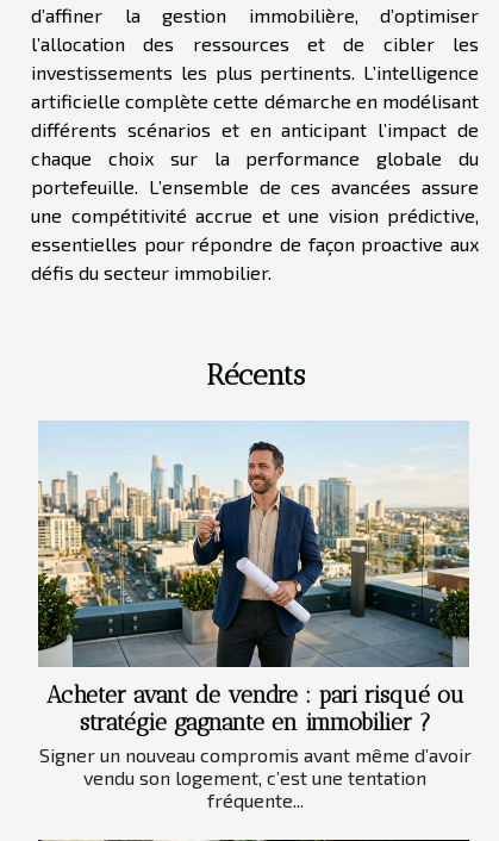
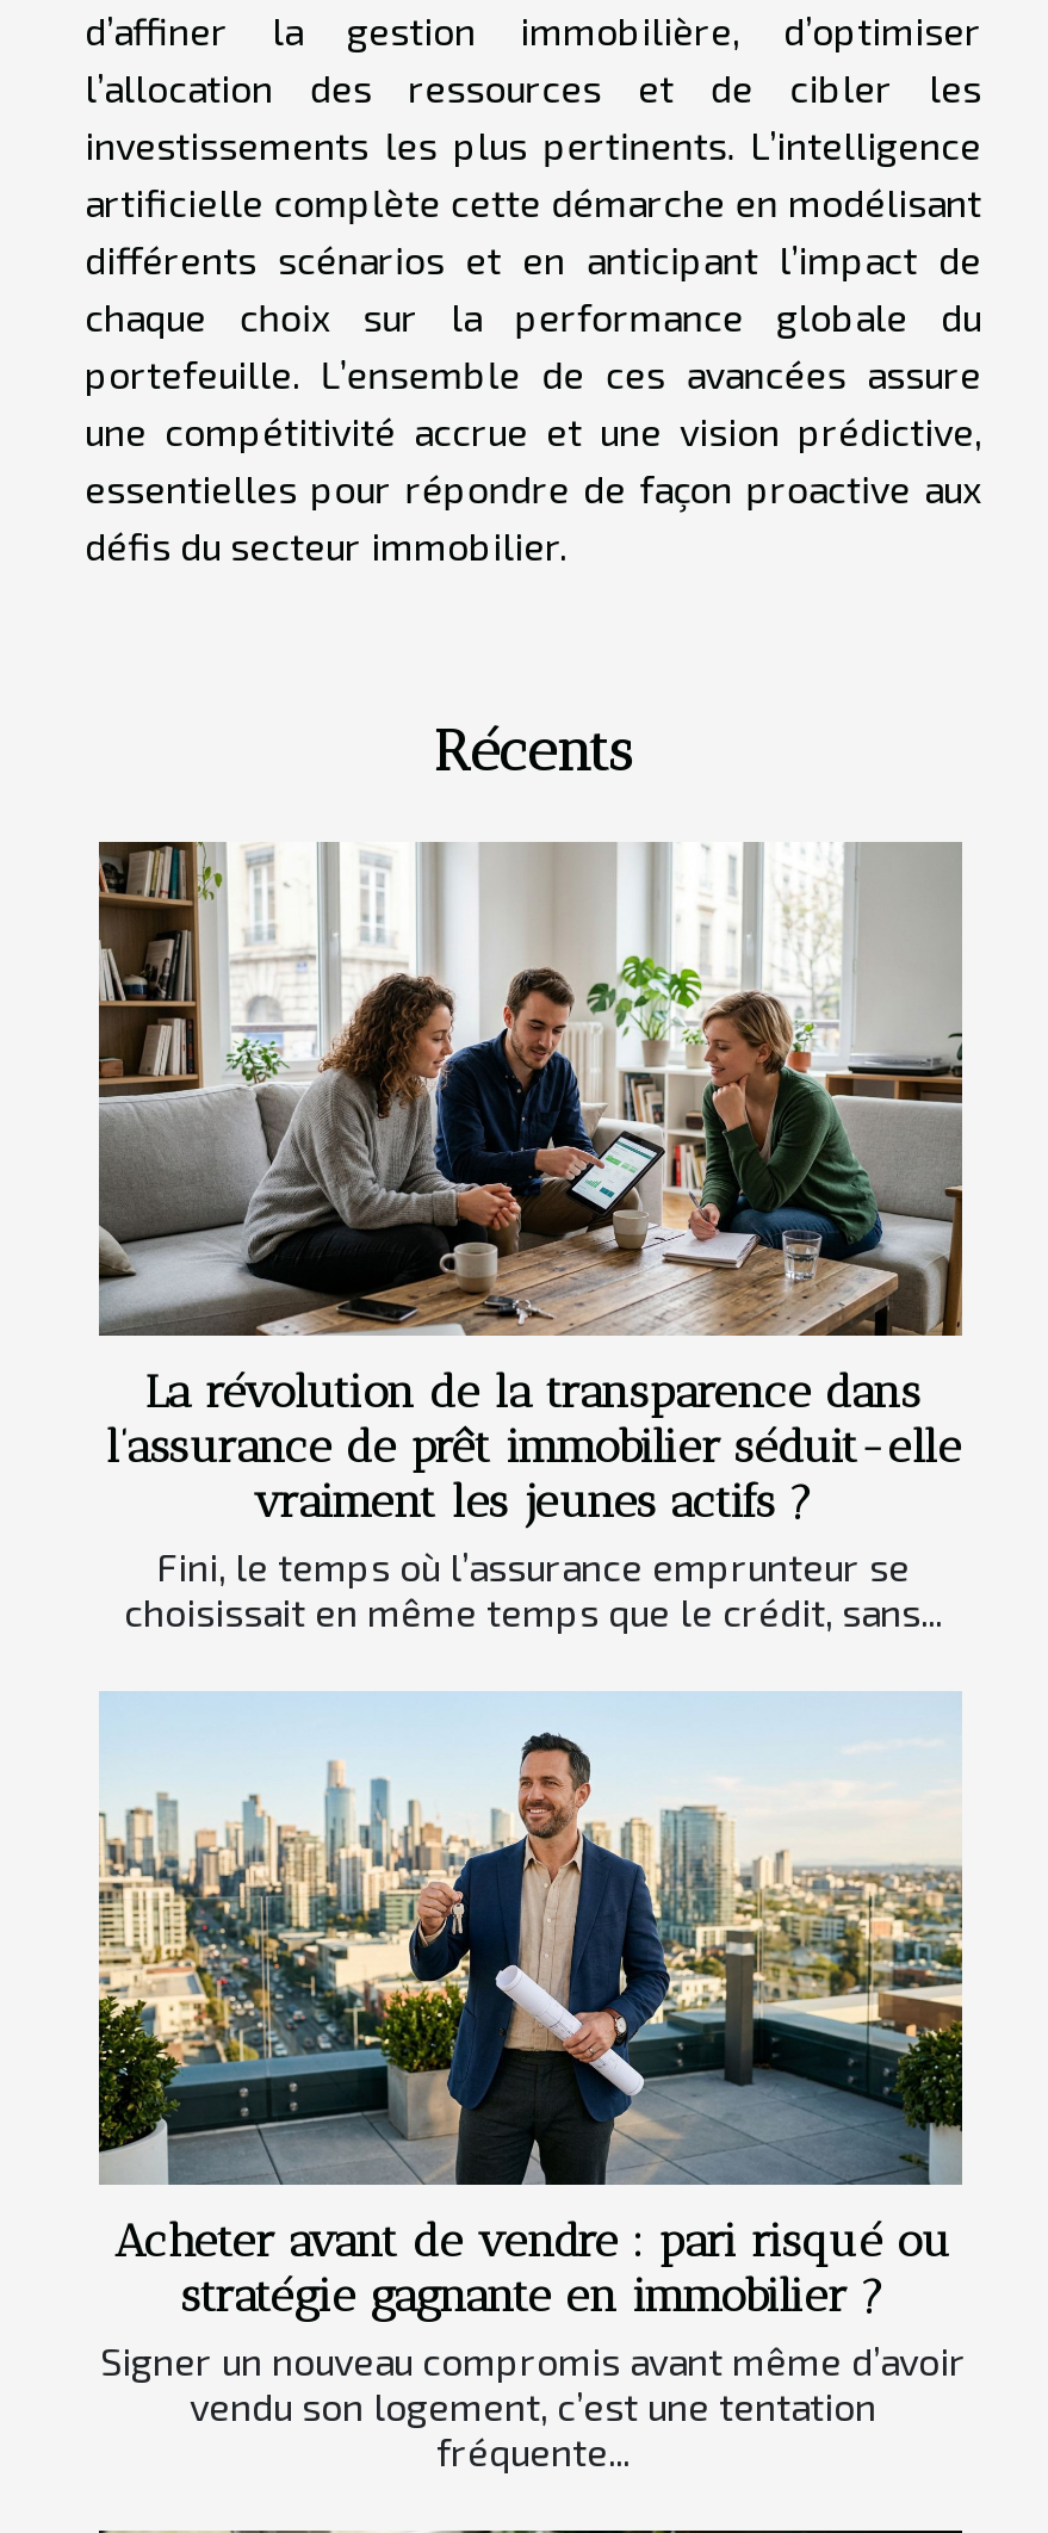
+ [image]
+ La révolution de la transparence dans
+ l’assurance de prêt immobilier séduit-elle
+ vraiment les jeunes actifs ?
+ Fini, le temps où l’assurance emprunteur se
+ choisissait en même temps que le crédit, sans...
